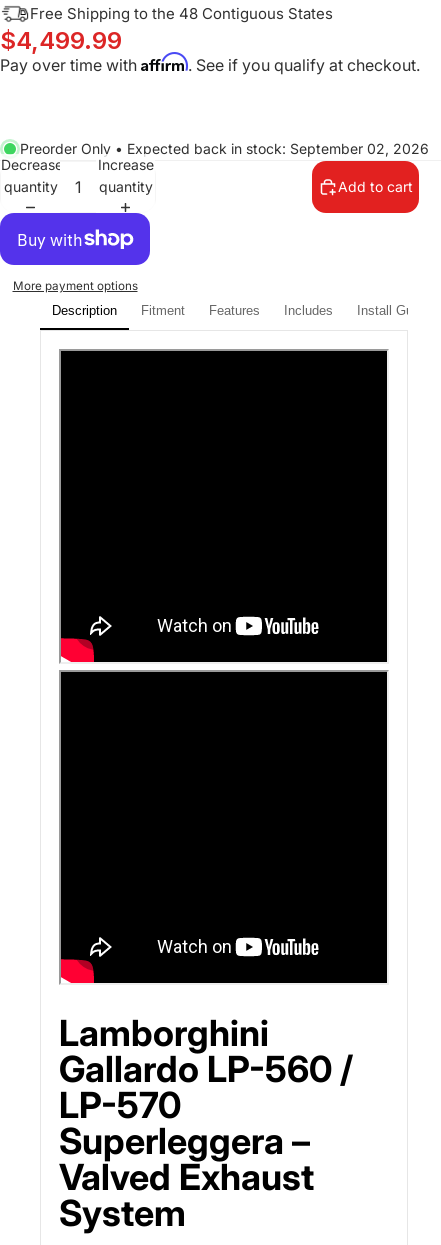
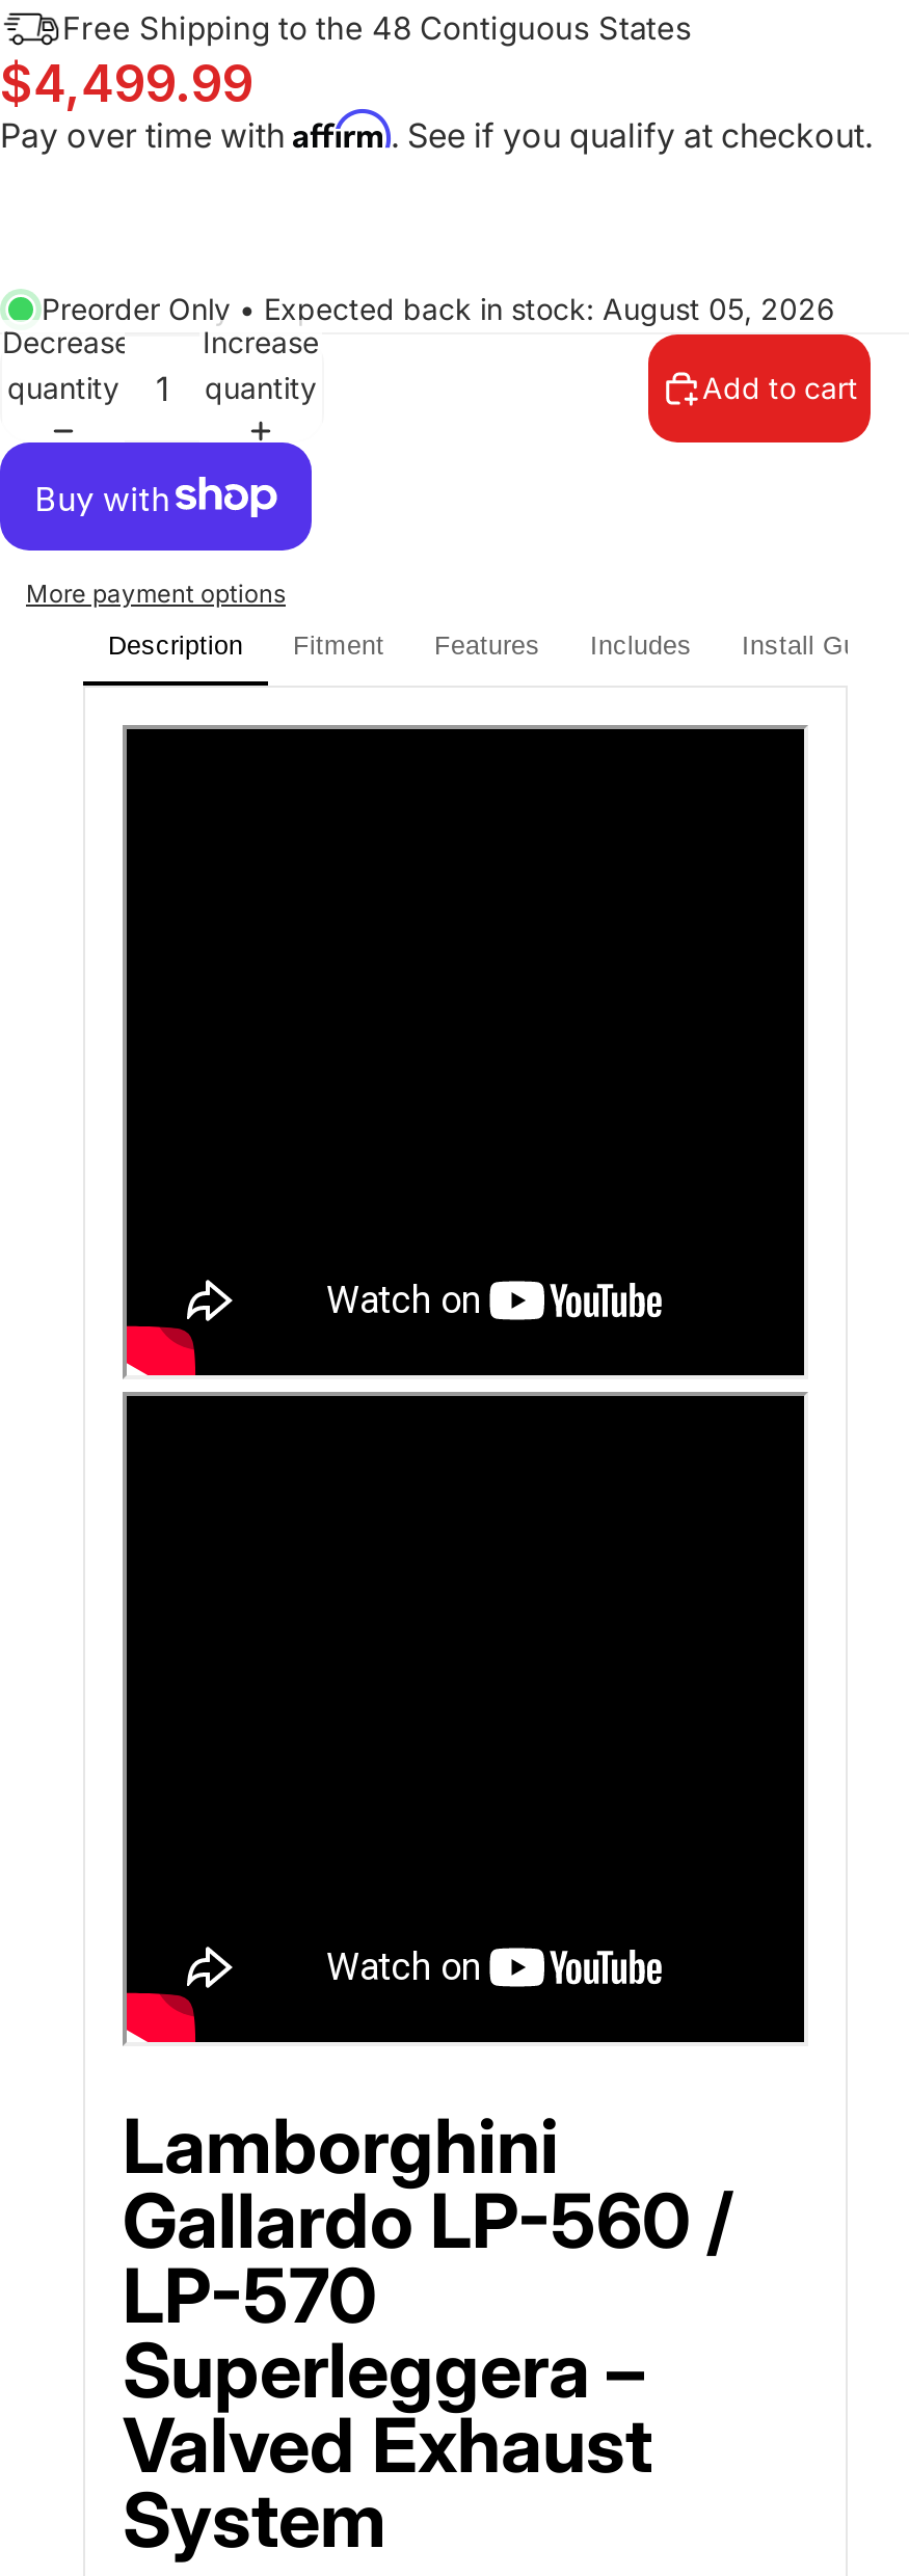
- Preorder Only • Expected back in stock: September 02, 2026
+ Preorder Only • Expected back in stock: August 05, 2026
